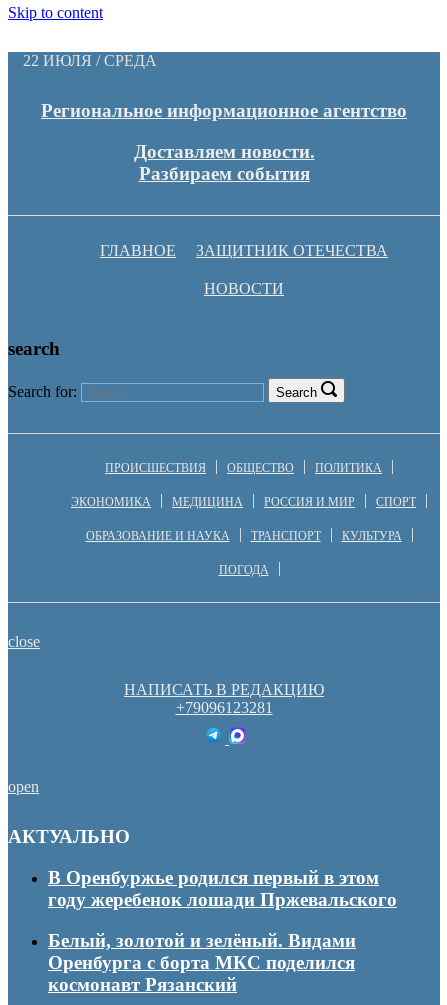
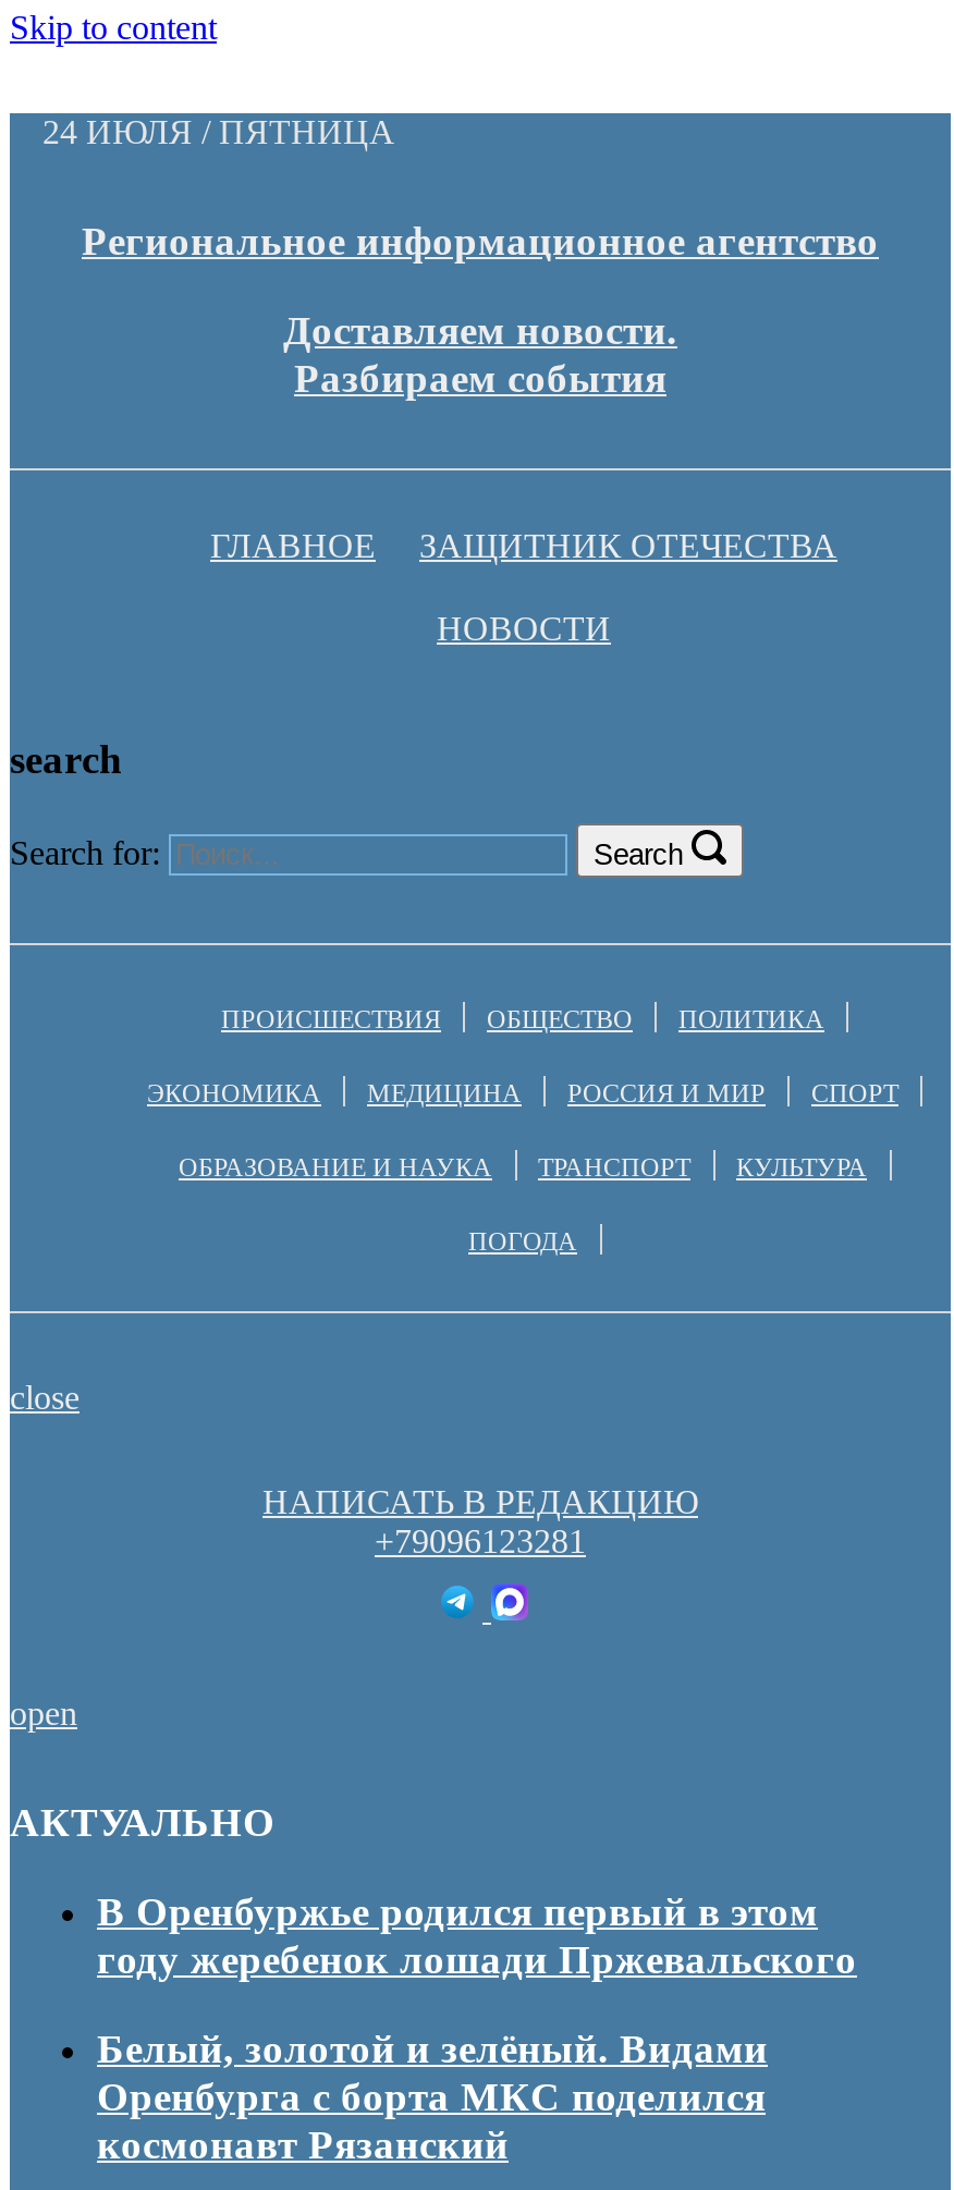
- 22 ИЮЛЯ / СРЕДА
+ 24 ИЮЛЯ / ПЯТНИЦА
